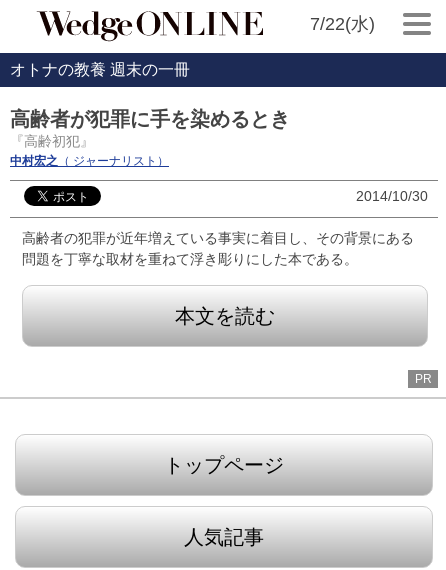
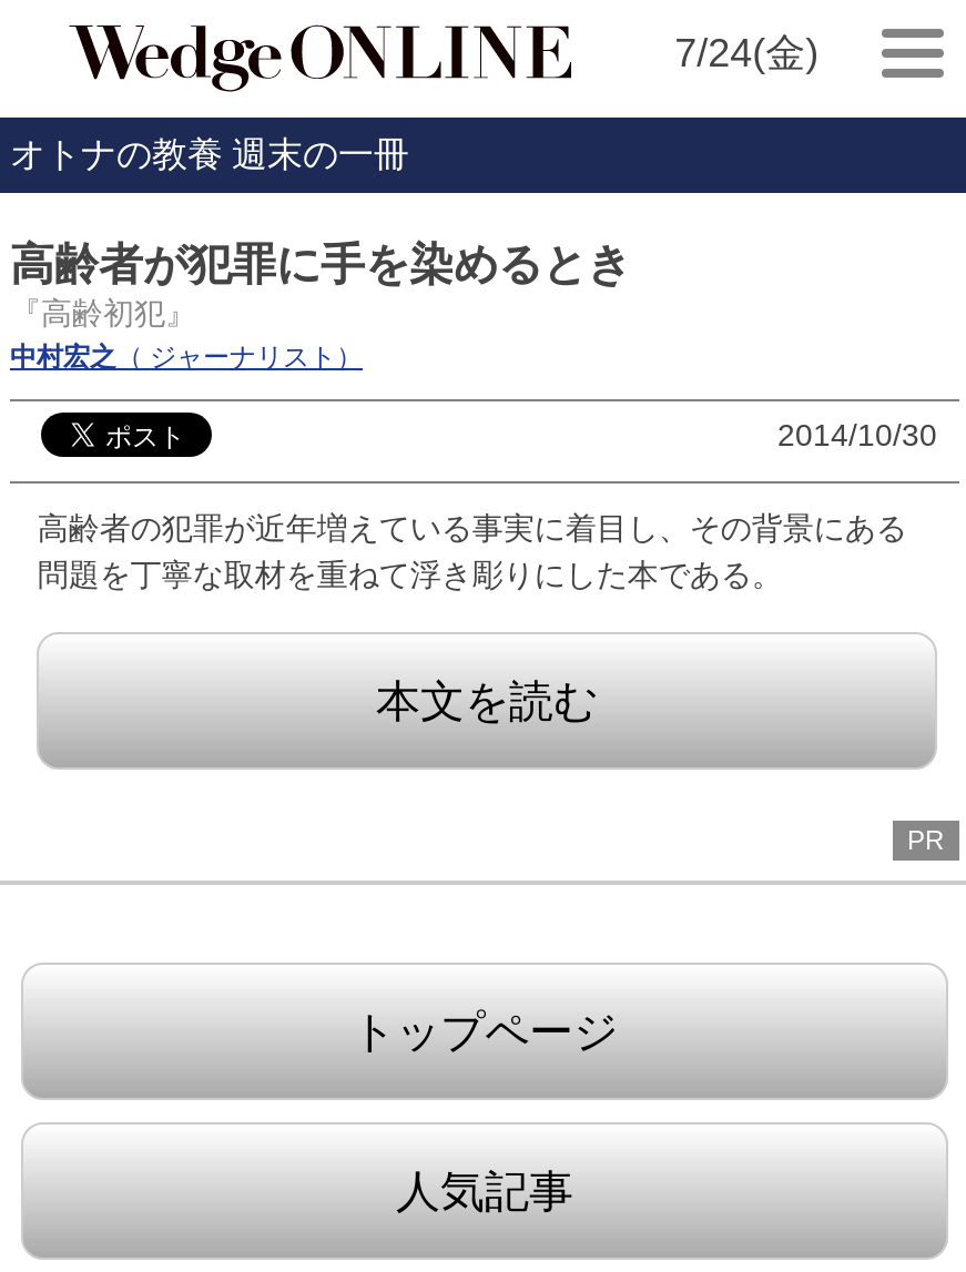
- 7/22(水)
+ 7/24(金)
